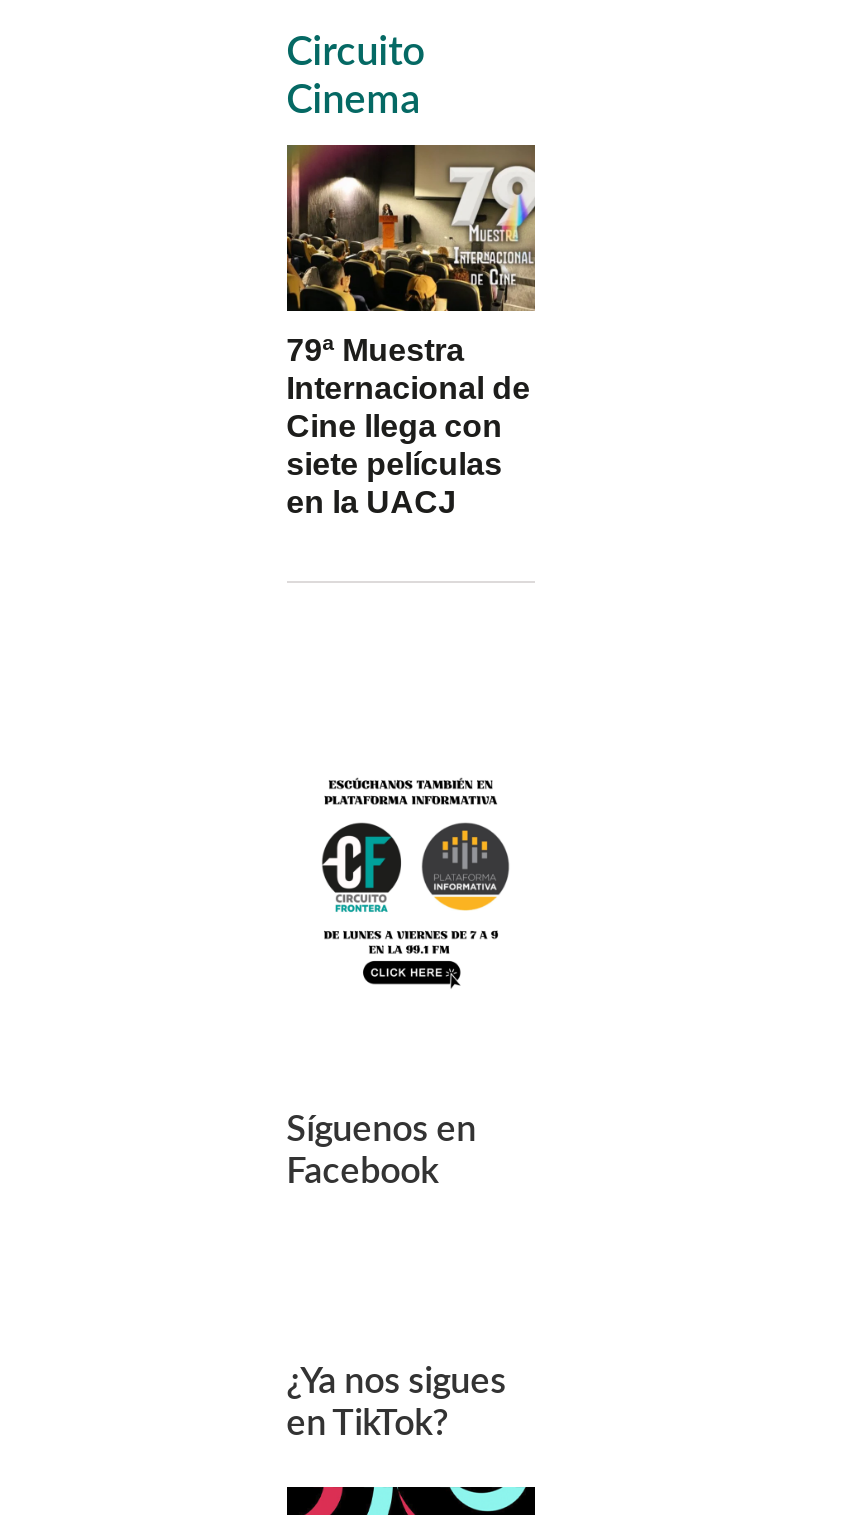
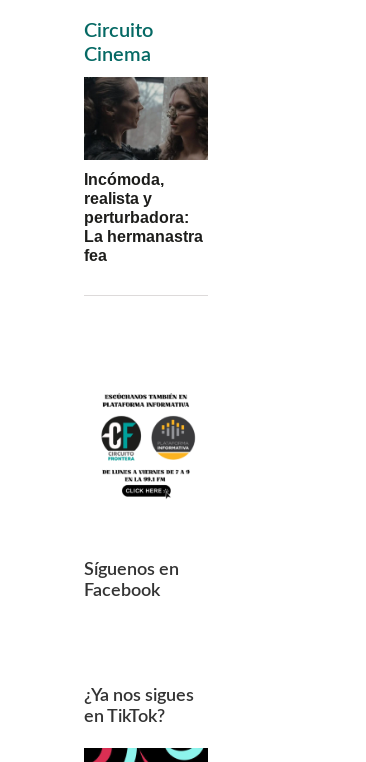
- [image]
- 79ª Muestra
- Internacional de
- Cine llega con
- siete películas
- en la UACJ
+ [image]
+ Incómoda,
+ realista y
+ perturbadora:
+ La hermanastra
+ fea
